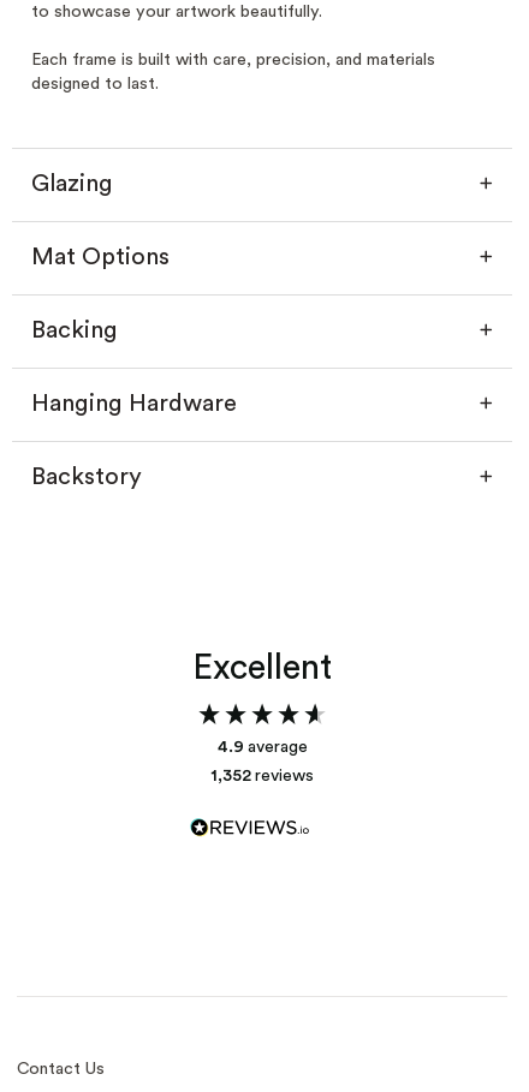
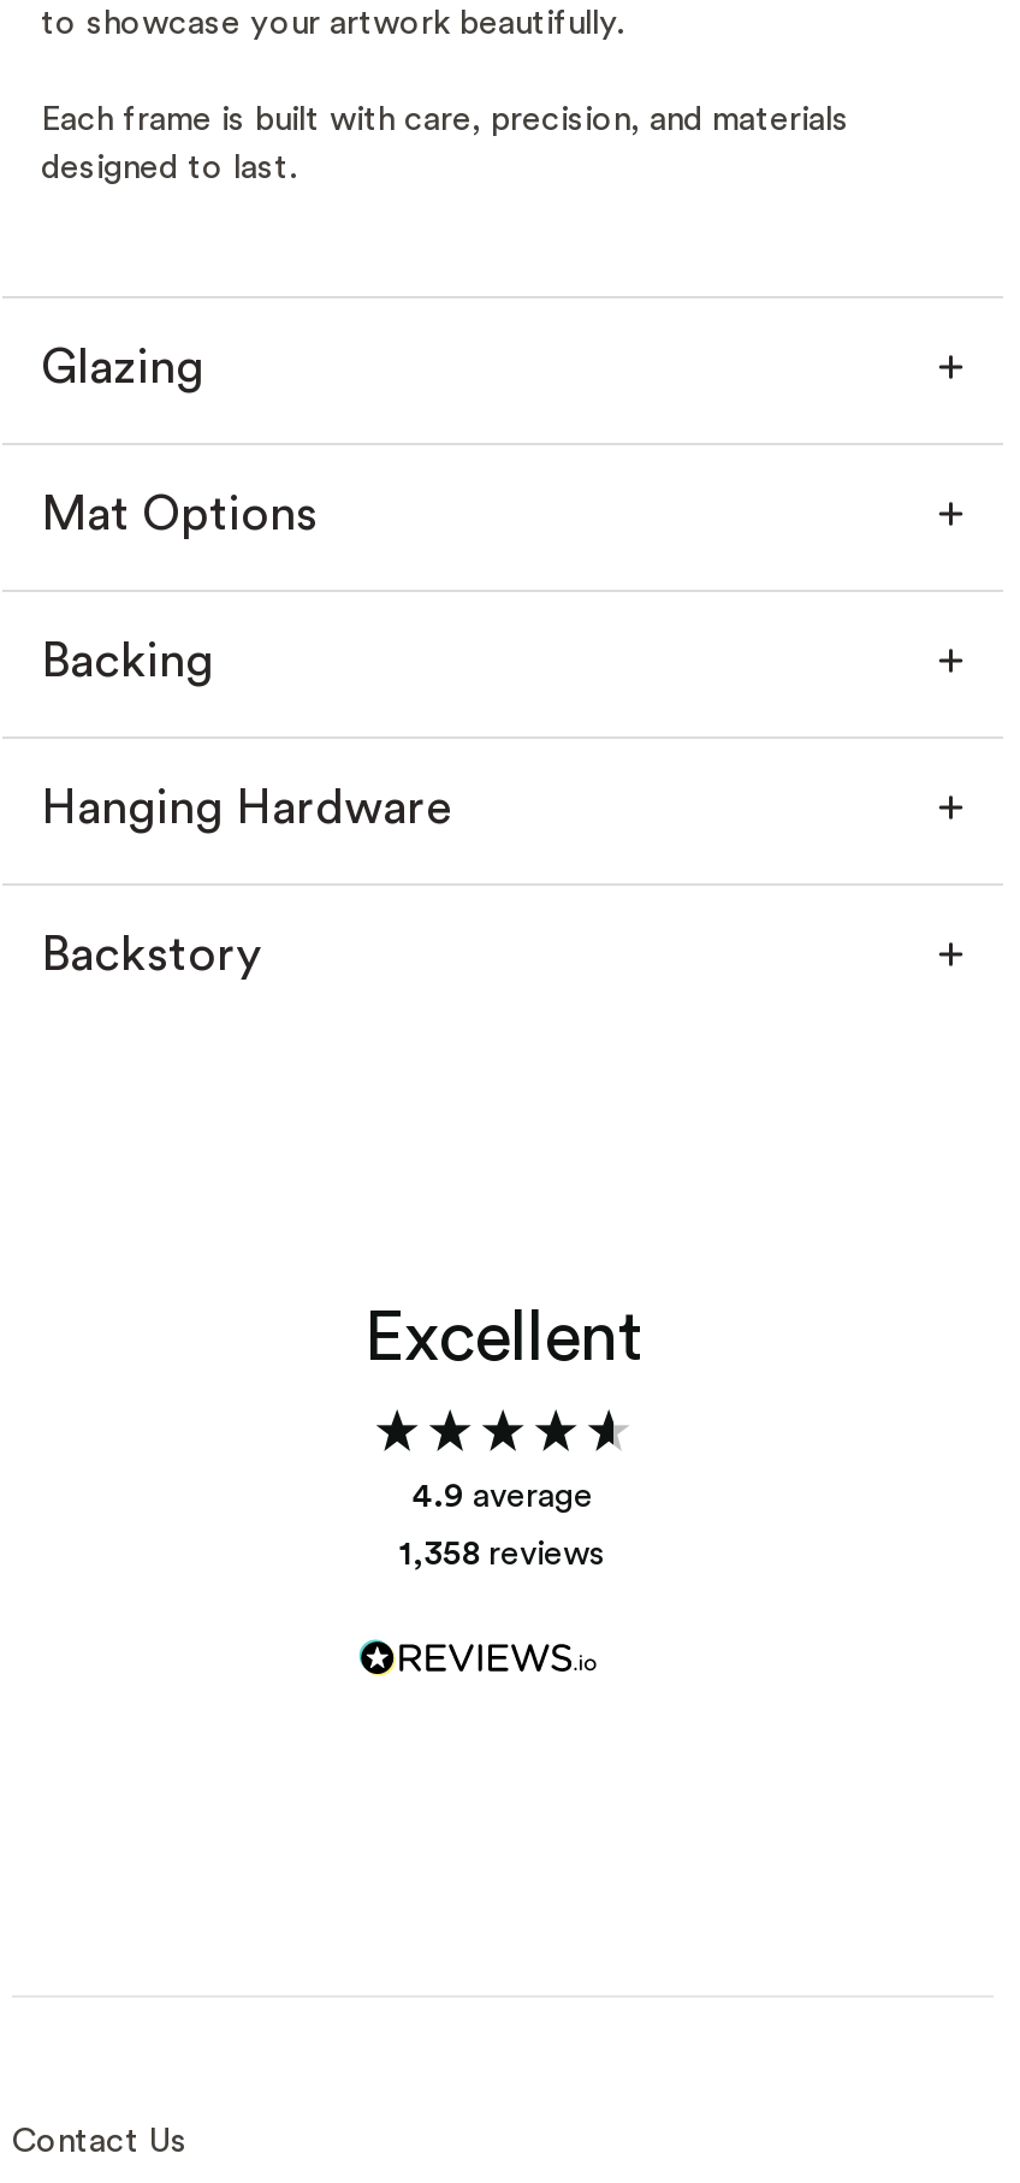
- 1,352 reviews
+ 1,358 reviews
